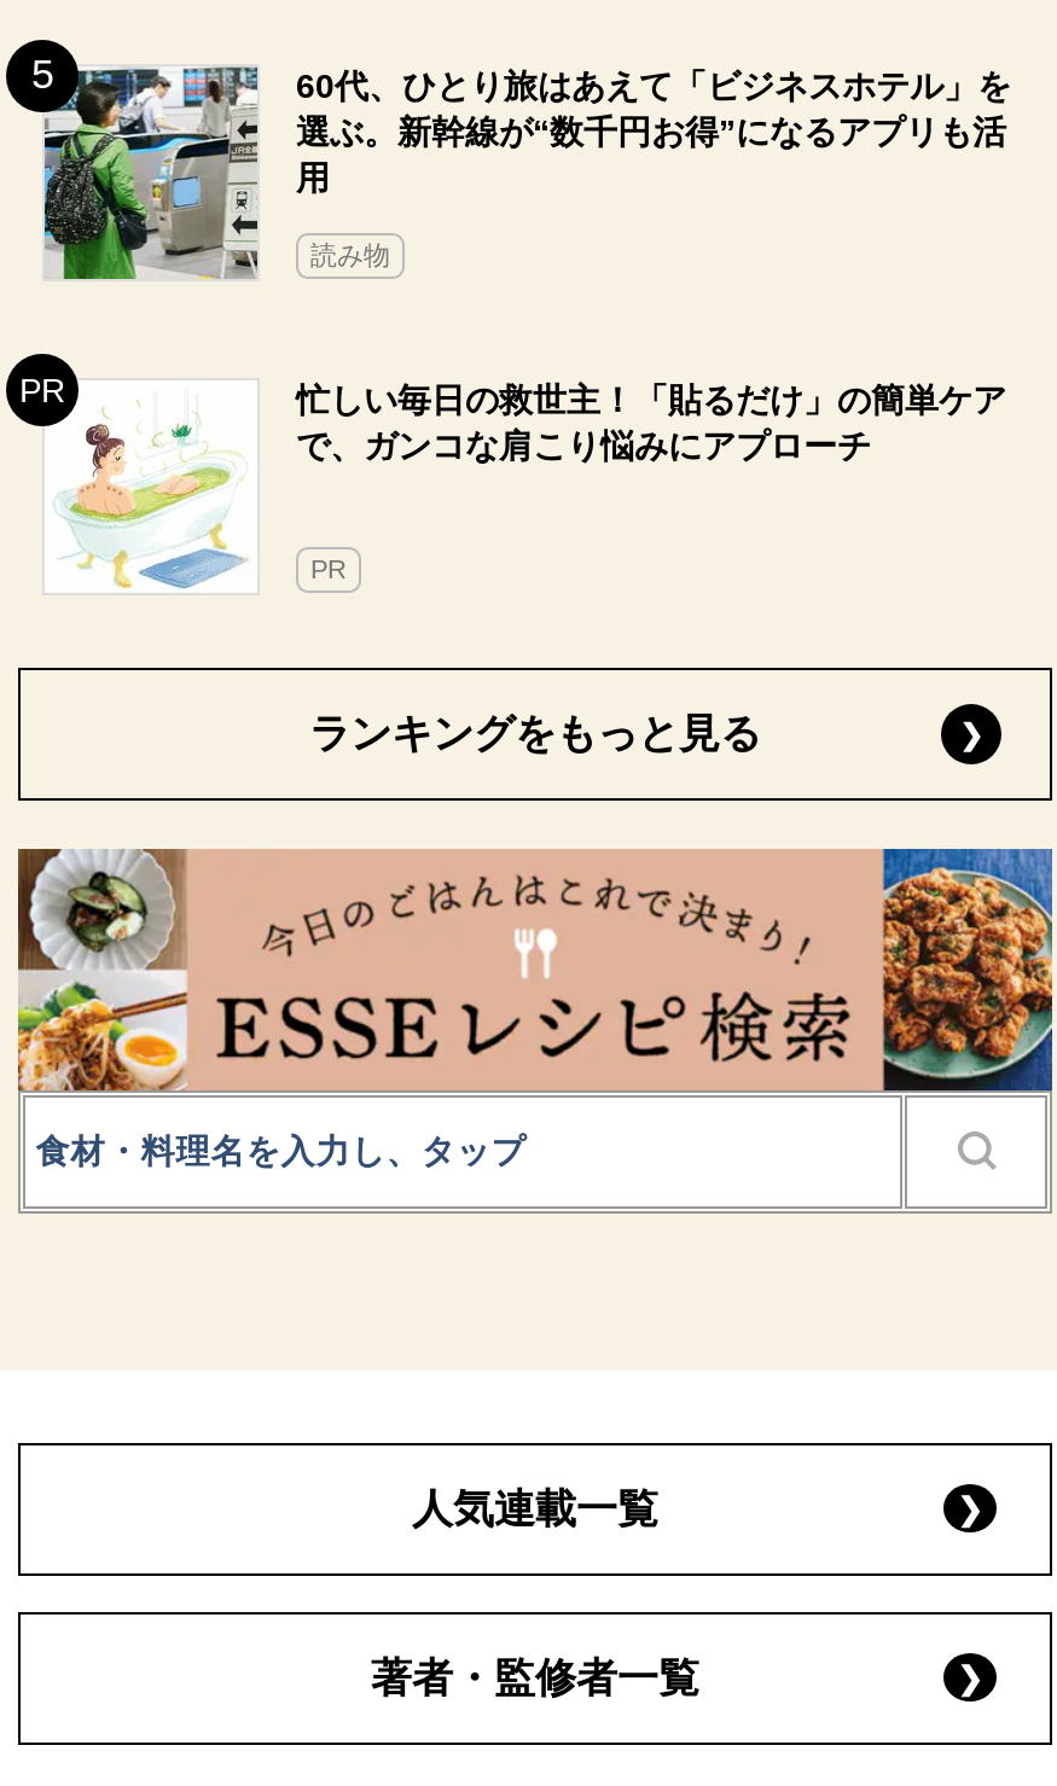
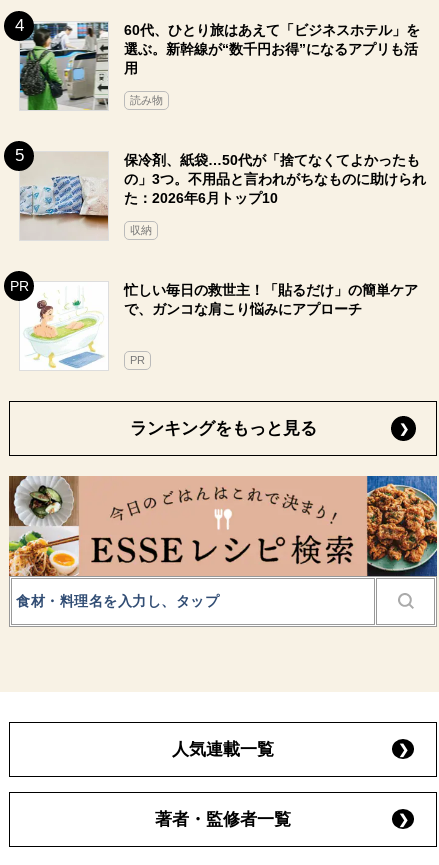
+ [image]
+ 保冷剤、紙袋…50代が「捨てなくてよかったも
+ の」3つ。不用品と言われがちなものに助けられ
+ た：2026年6月トップ10
+ 収納
